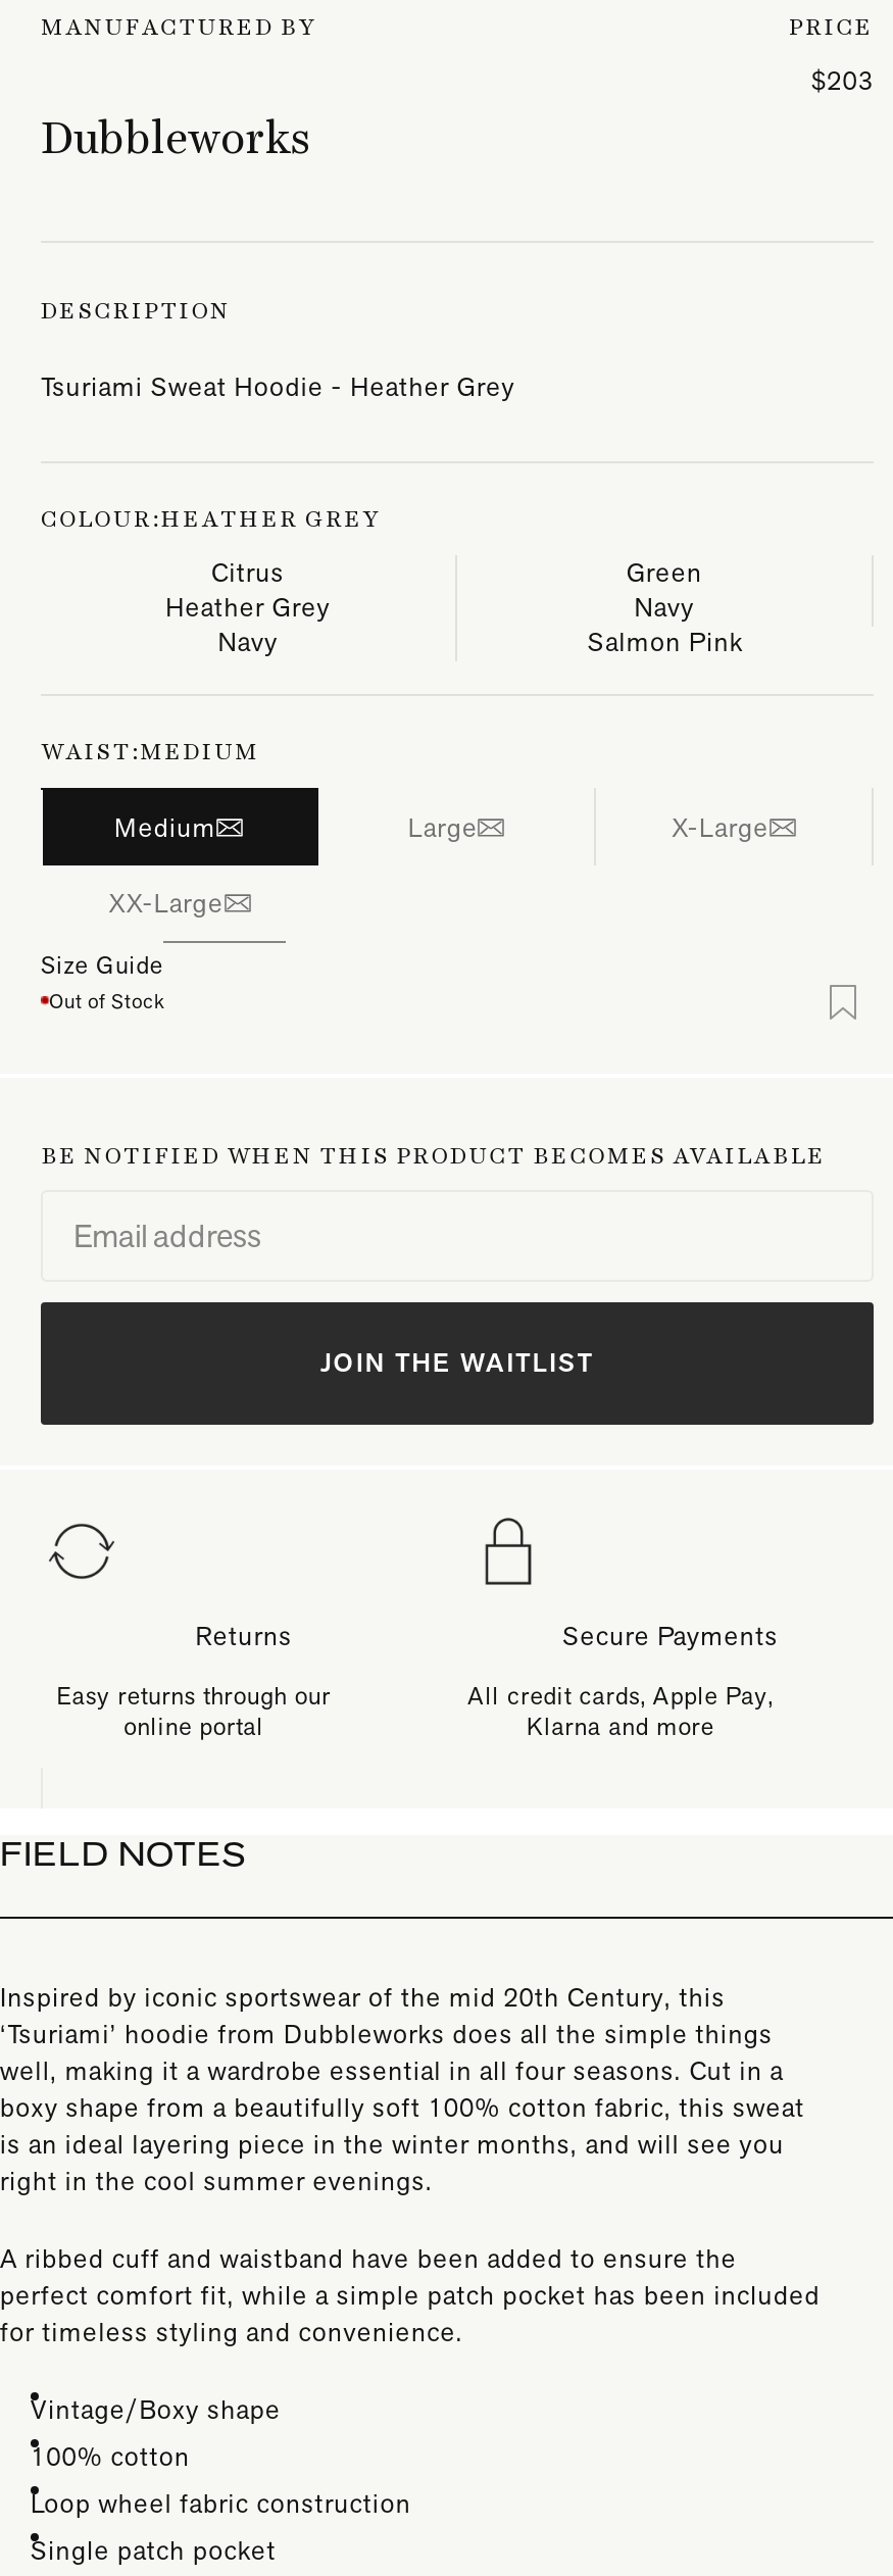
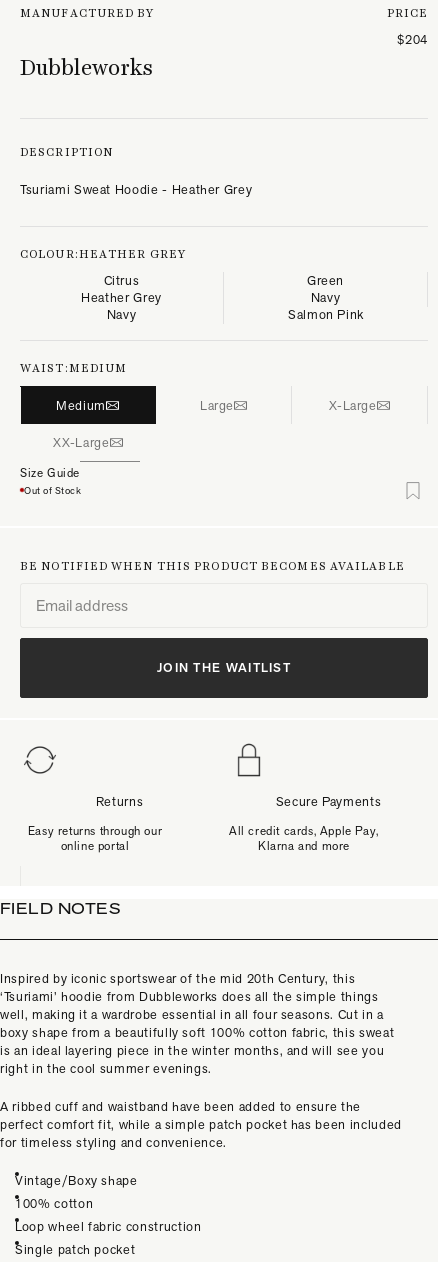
- $203
+ $204
